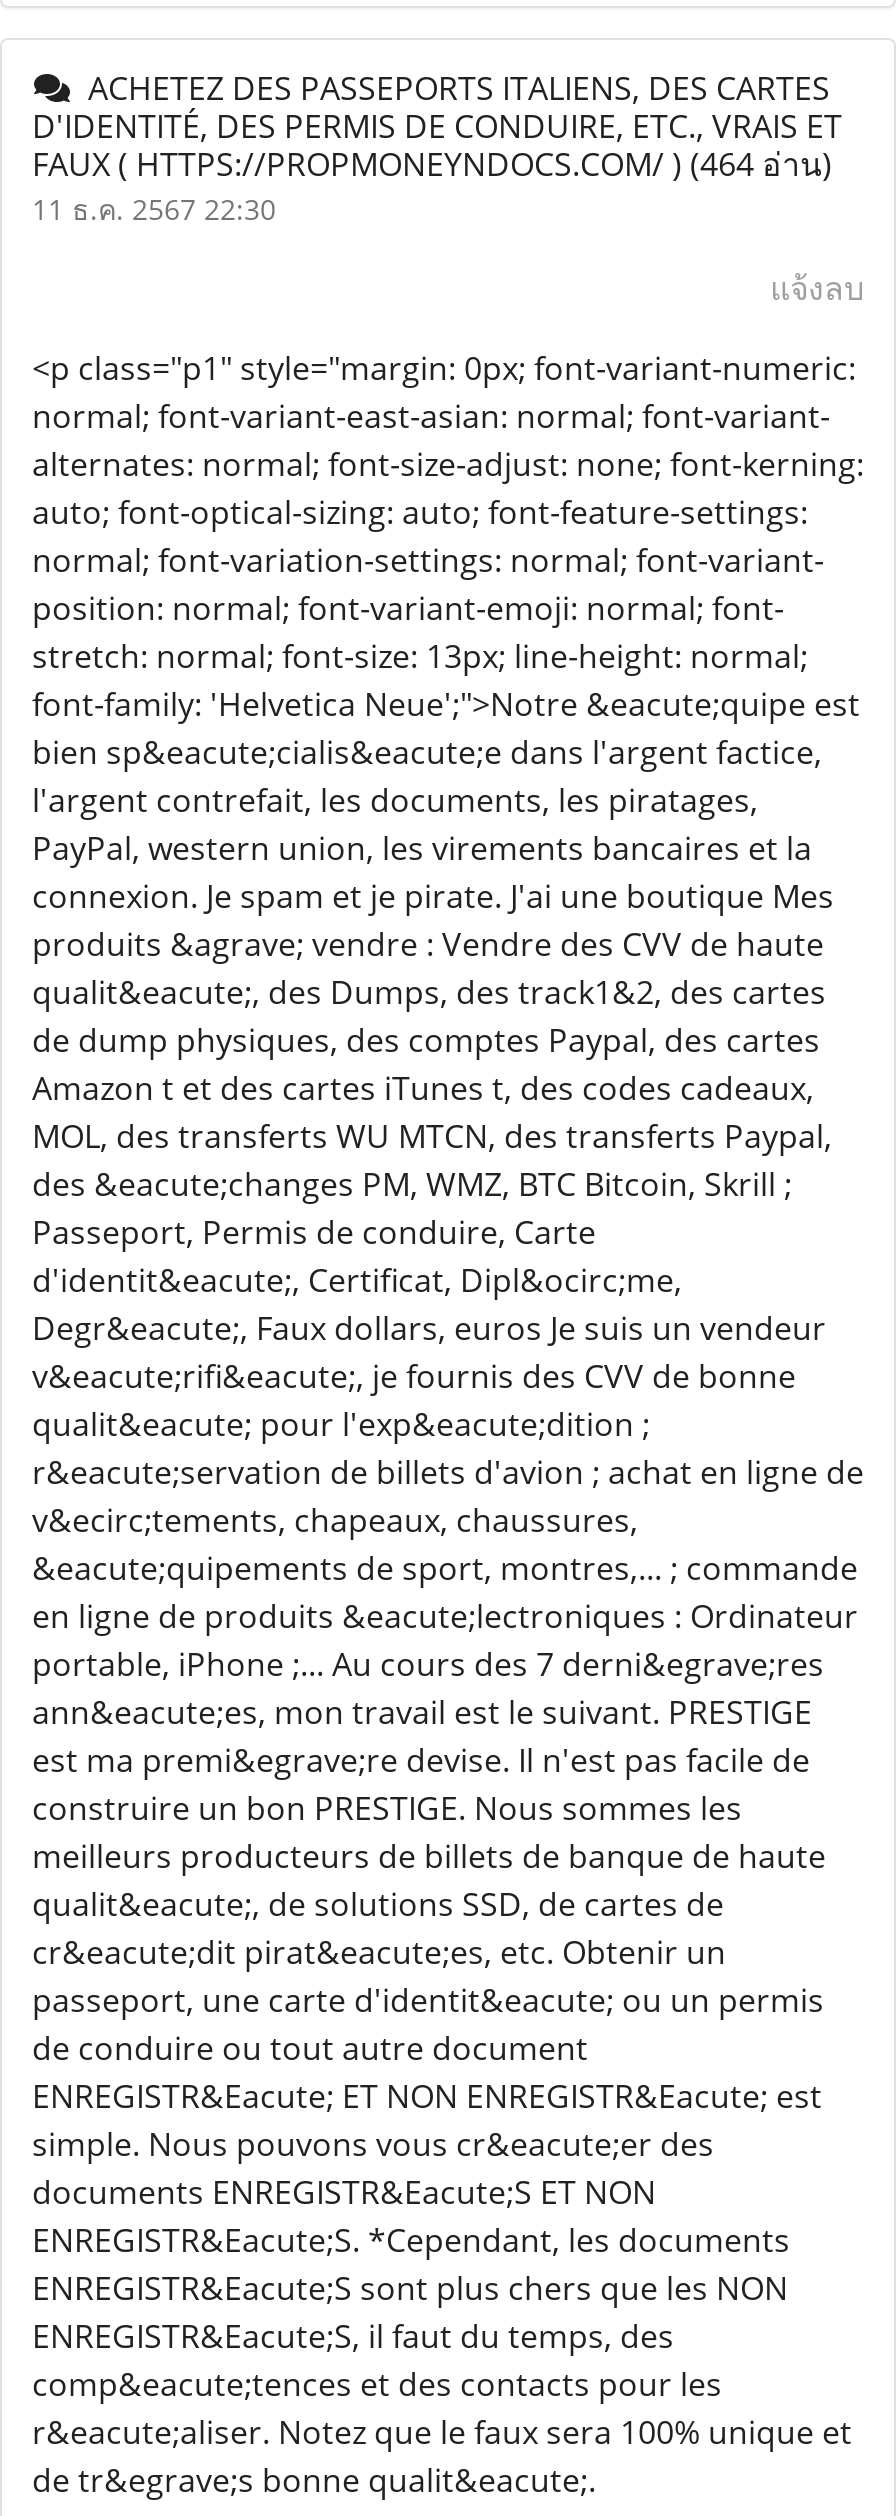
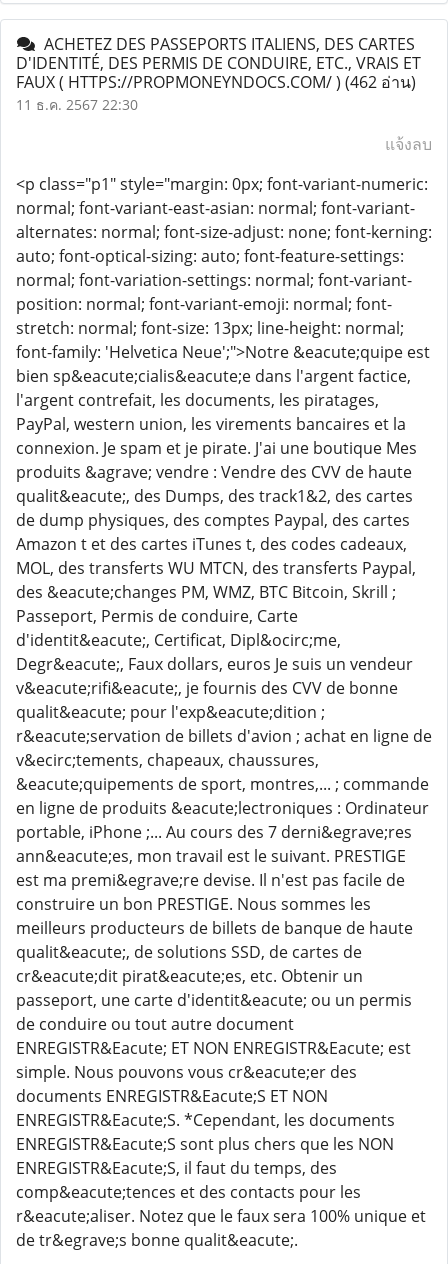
- FAUX ( HTTPS://PROPMONEYNDOCS.COM/ ) (464 อ่าน)
+ FAUX ( HTTPS://PROPMONEYNDOCS.COM/ ) (462 อ่าน)
